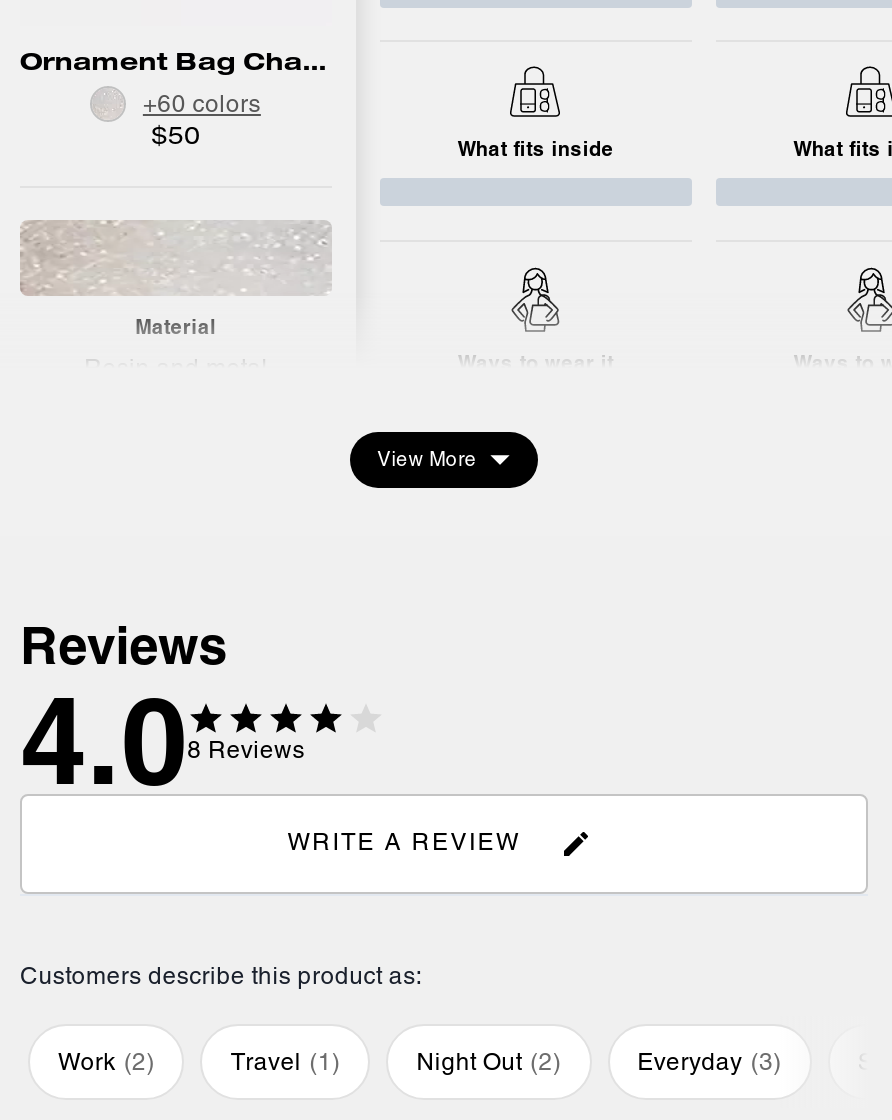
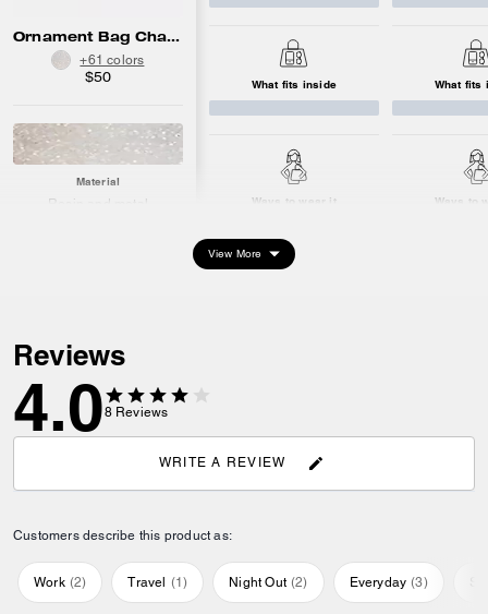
- +60 colors
+ +61 colors
